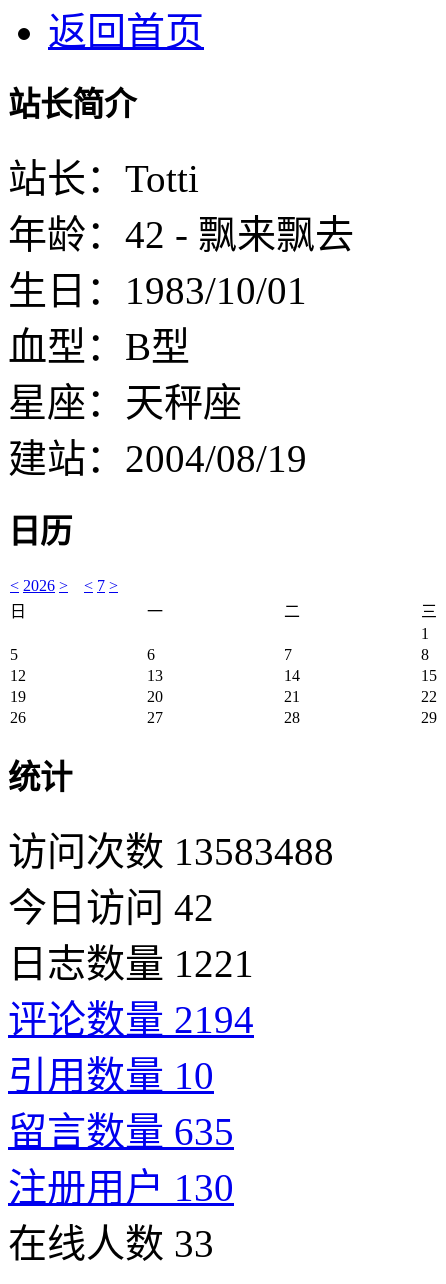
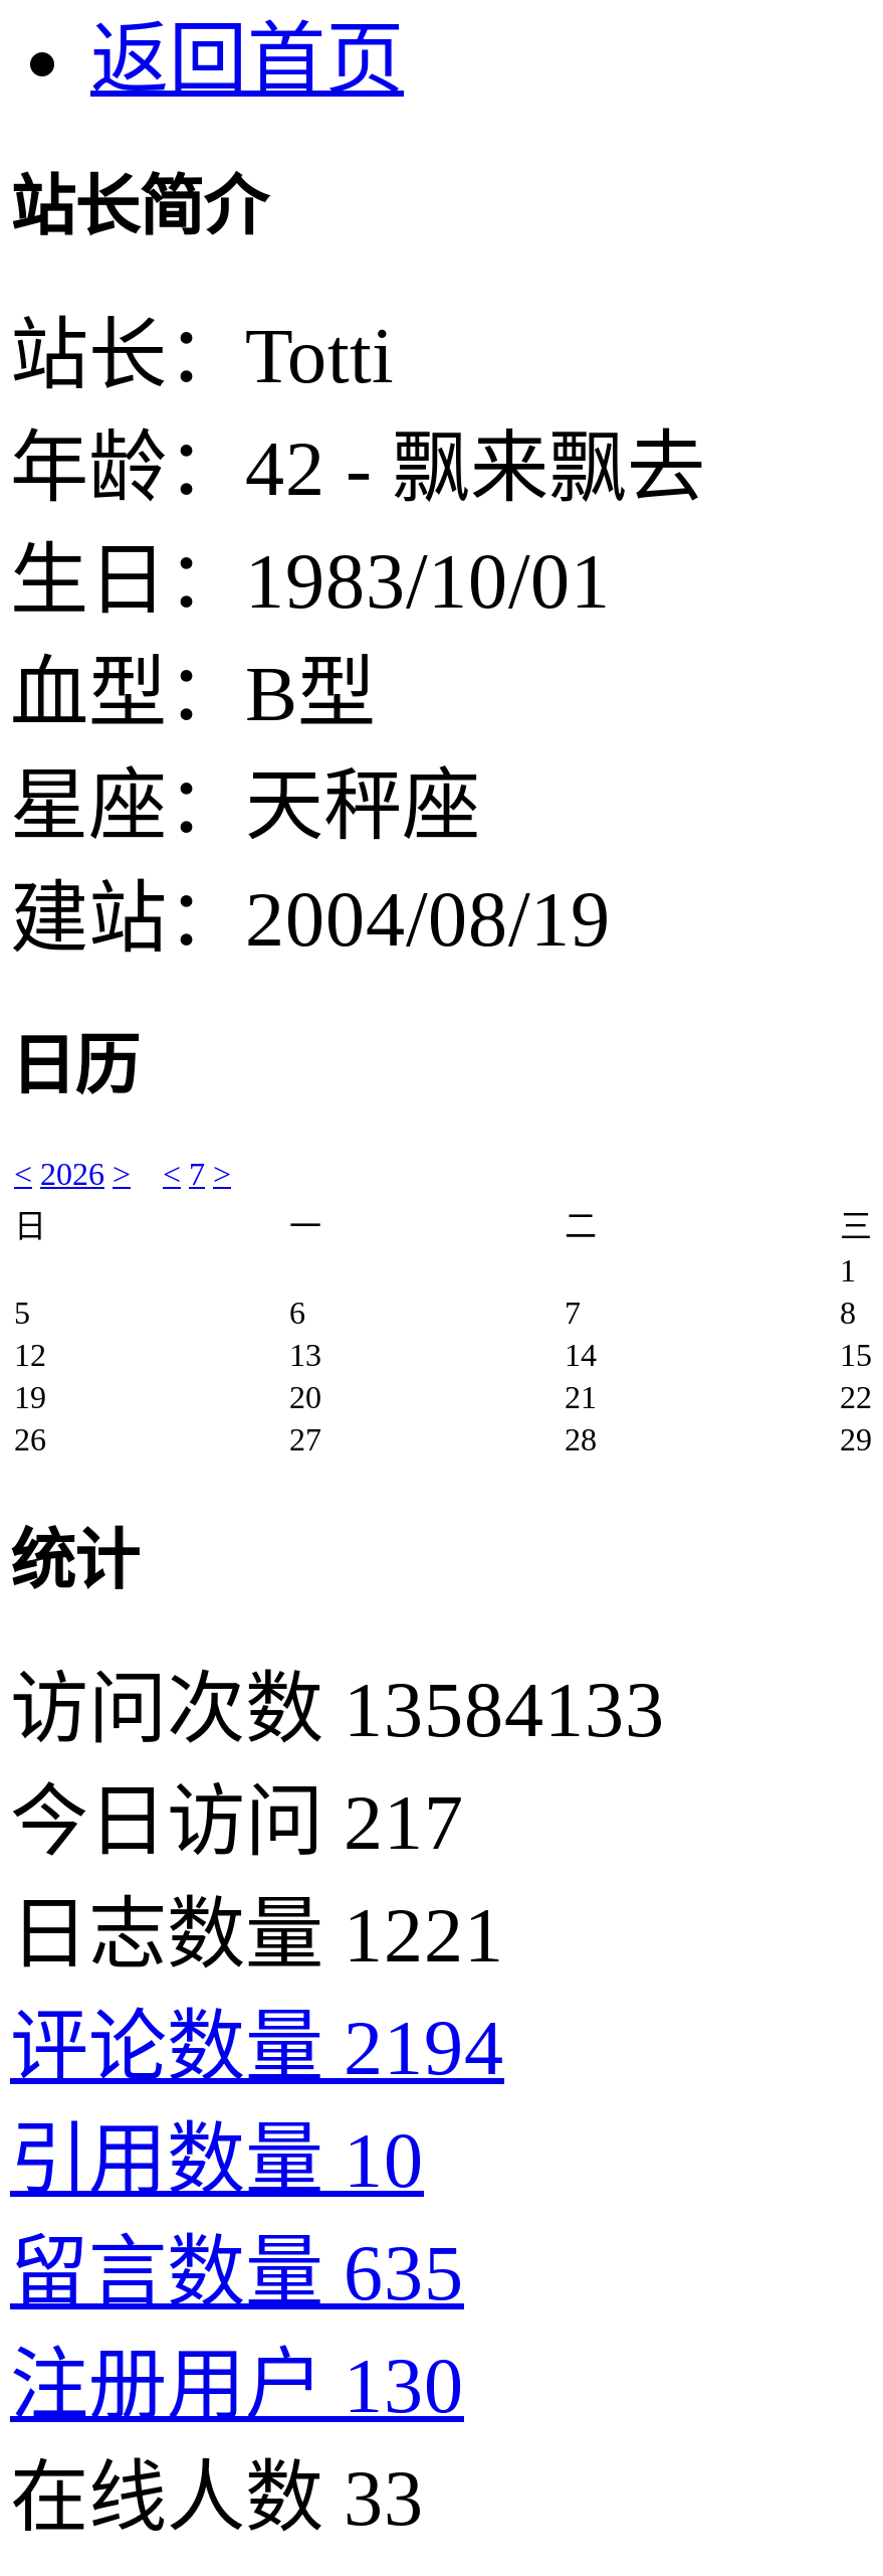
- 访问次数 13583488
+ 访问次数 13584133

- 今日访问 42
+ 今日访问 217
